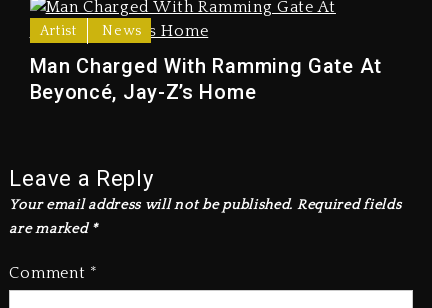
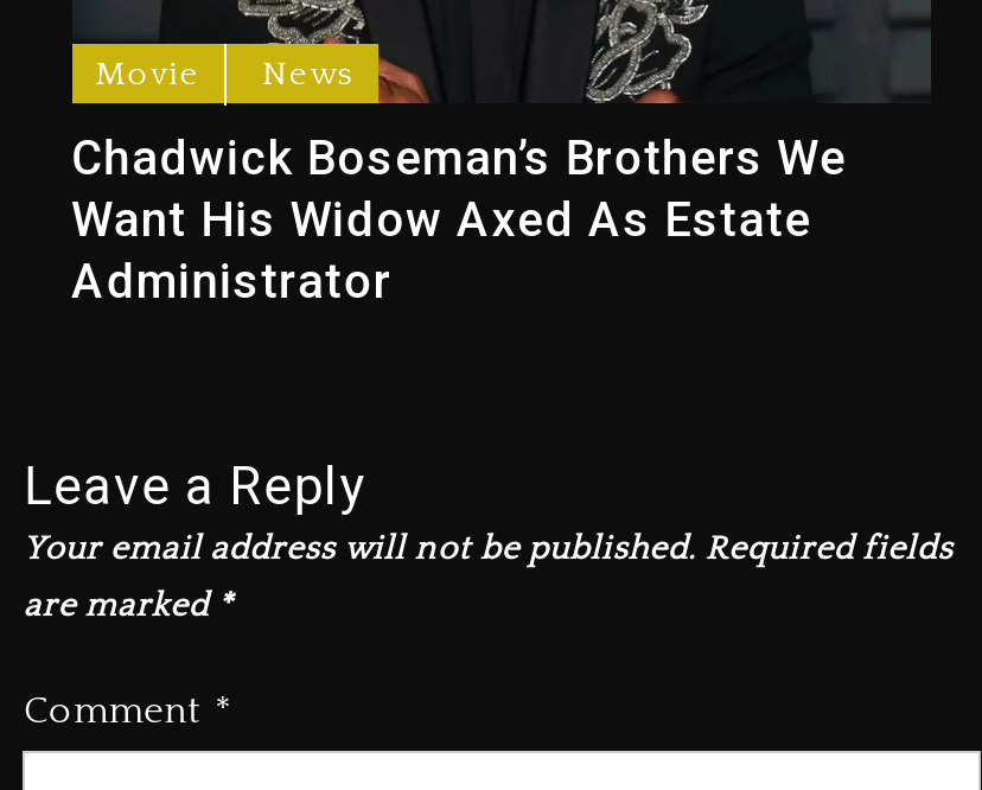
- Artist
+ Movie

- Man Charged With Ramming Gate At
- Beyoncé, Jay-Z’s Home
+ Chadwick Boseman’s Brothers We
+ Want His Widow Axed As Estate
+ Administrator
